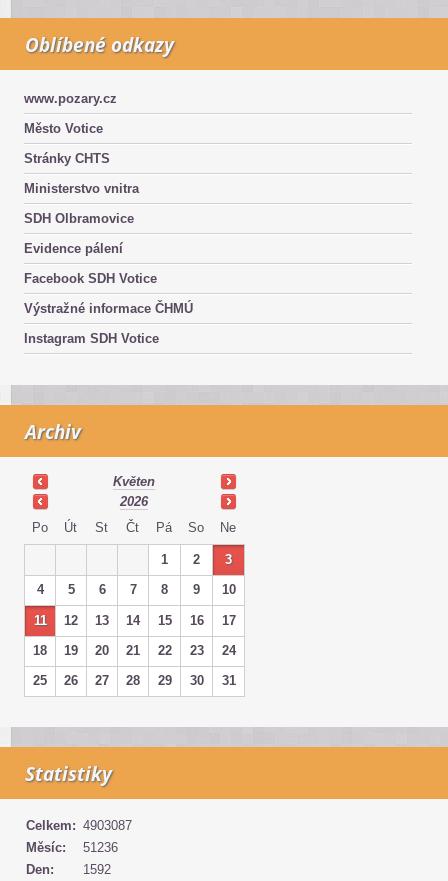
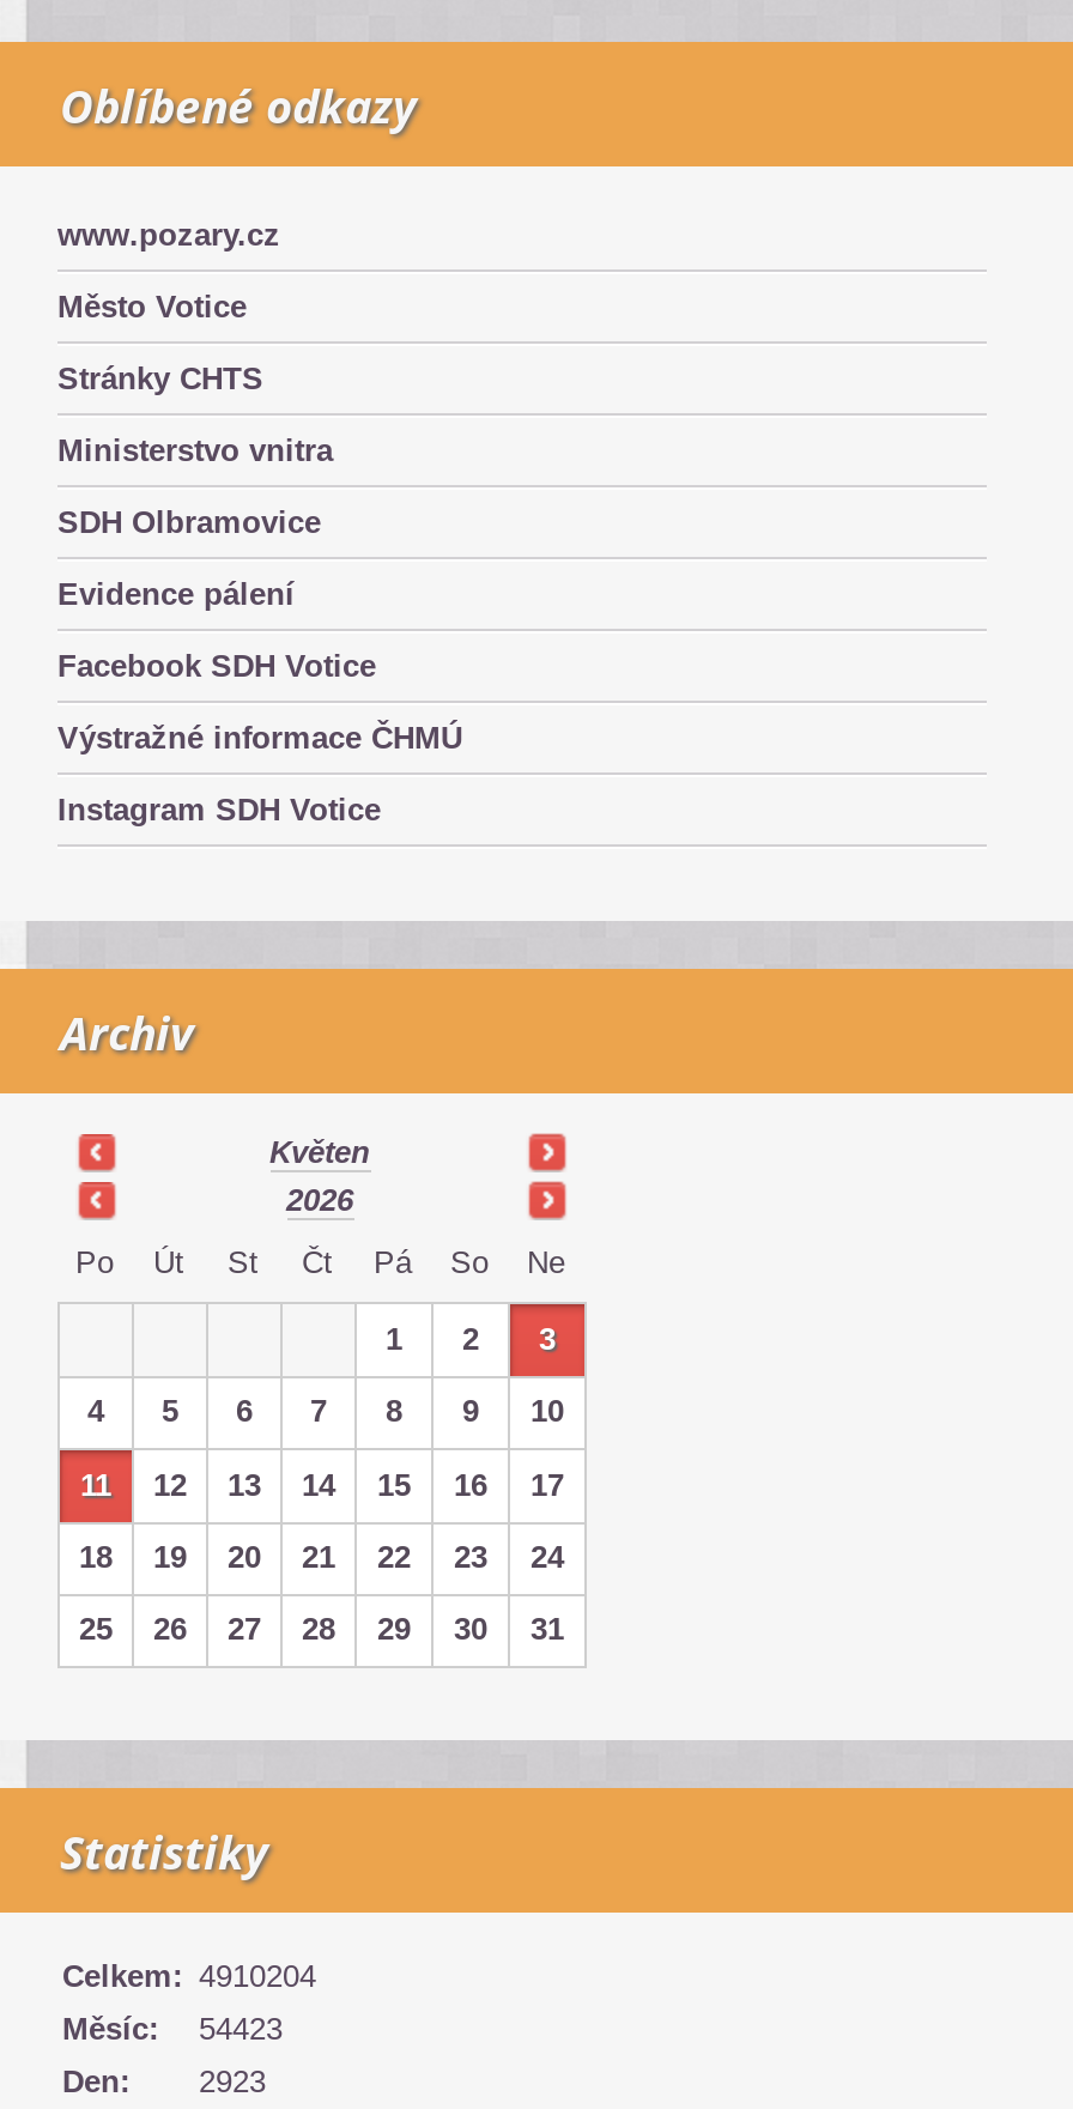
- Celkem: 4903087
+ Celkem: 4910204

- Měsíc: 51236
+ Měsíc: 54423

- Den: 1592
+ Den: 2923
